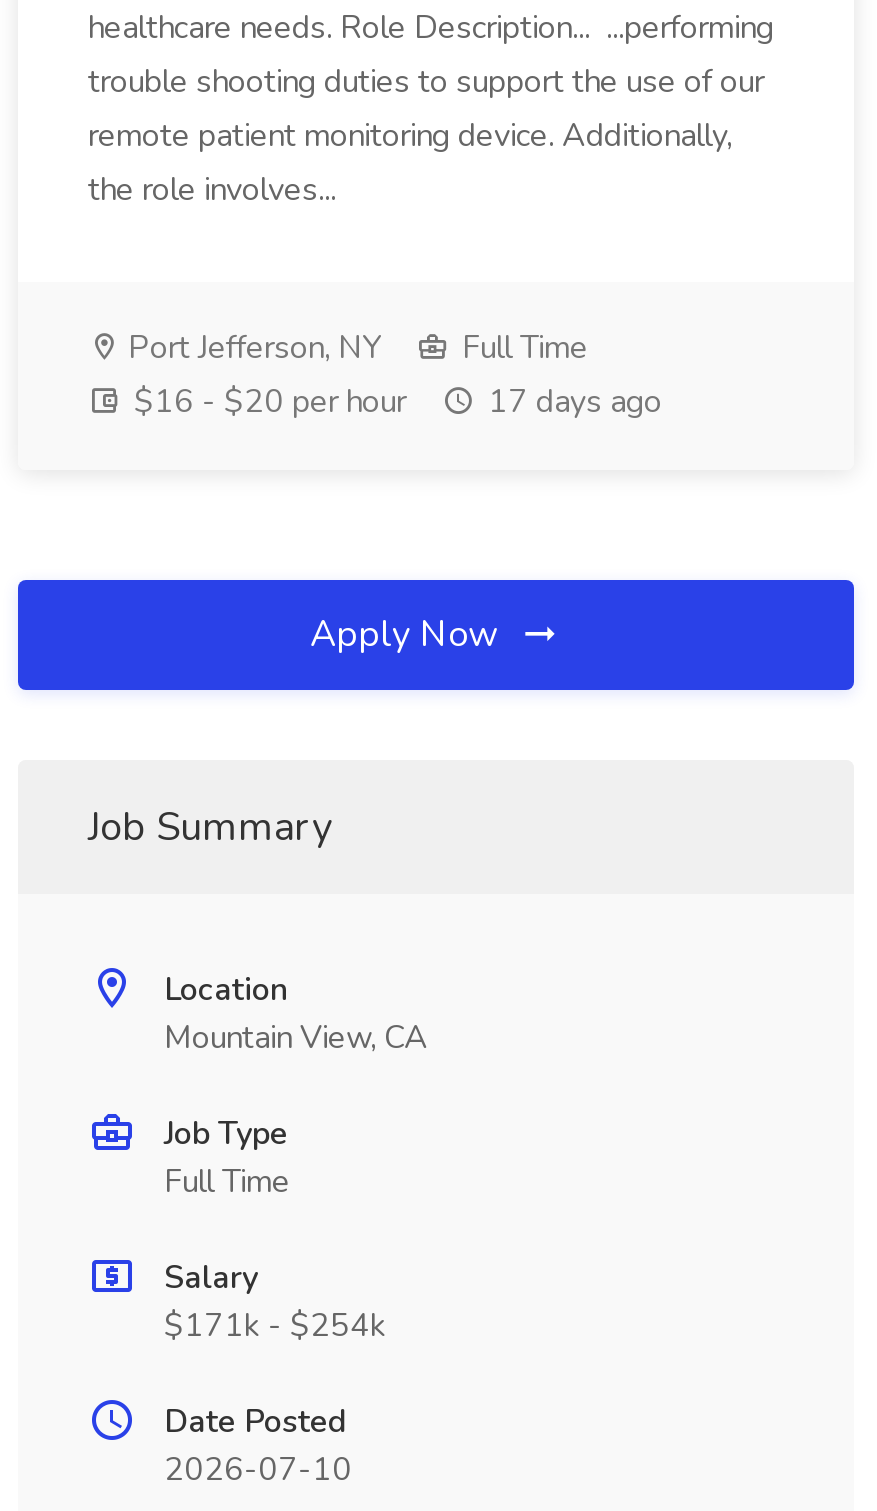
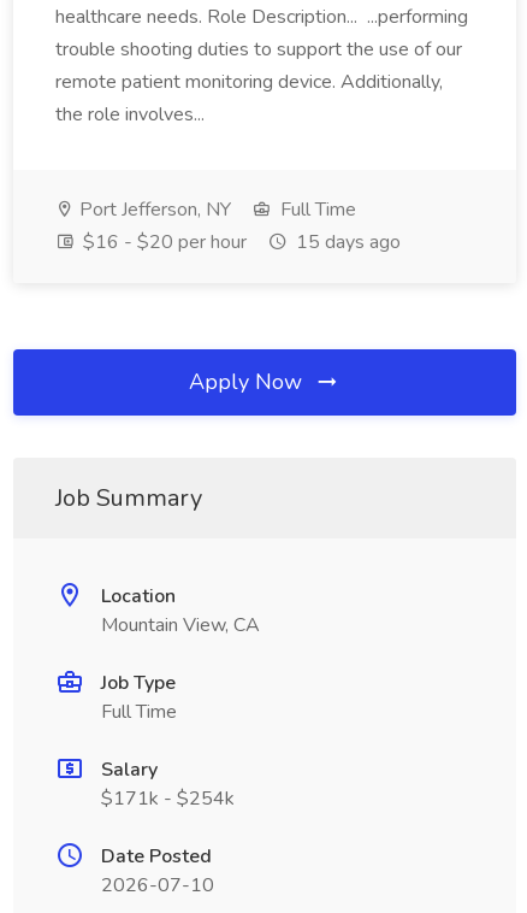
- $16 - $20 per hour 17 days ago
+ $16 - $20 per hour 15 days ago
